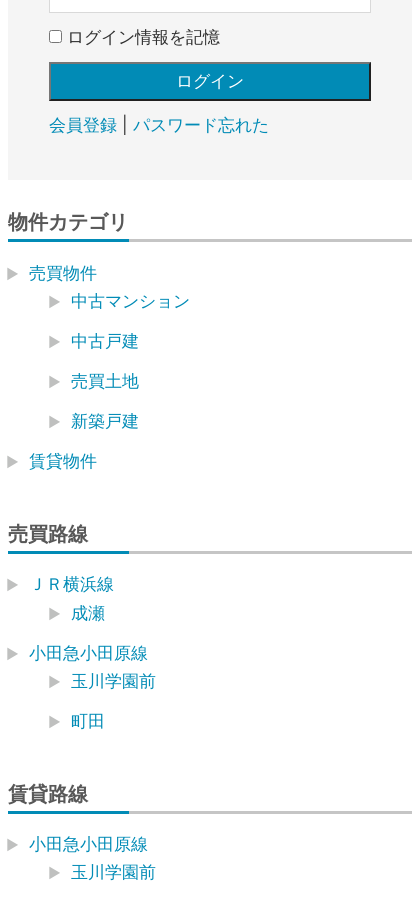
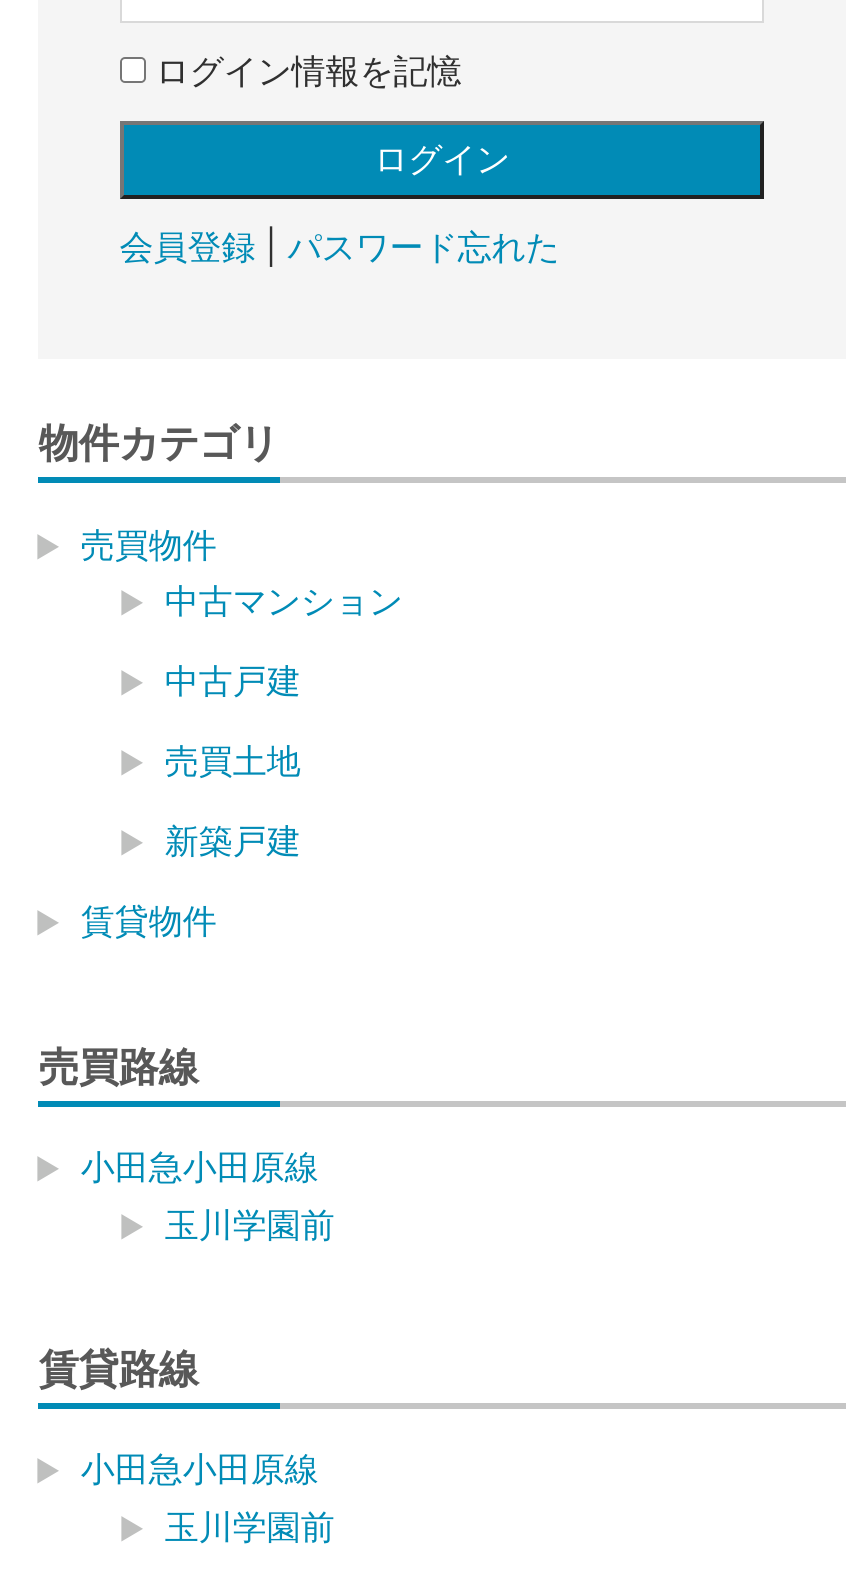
- ＪＲ横浜線
- 成瀬

- 町田
